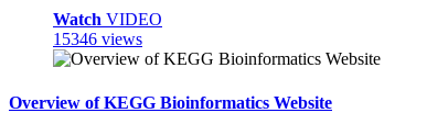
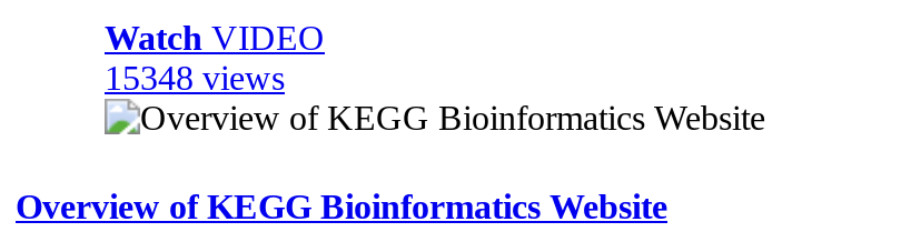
- 15346 views
+ 15348 views
